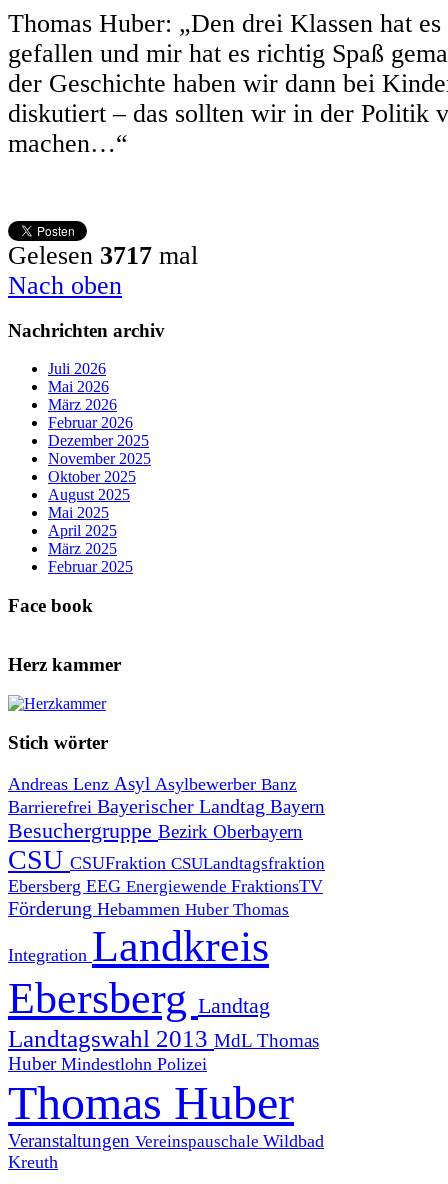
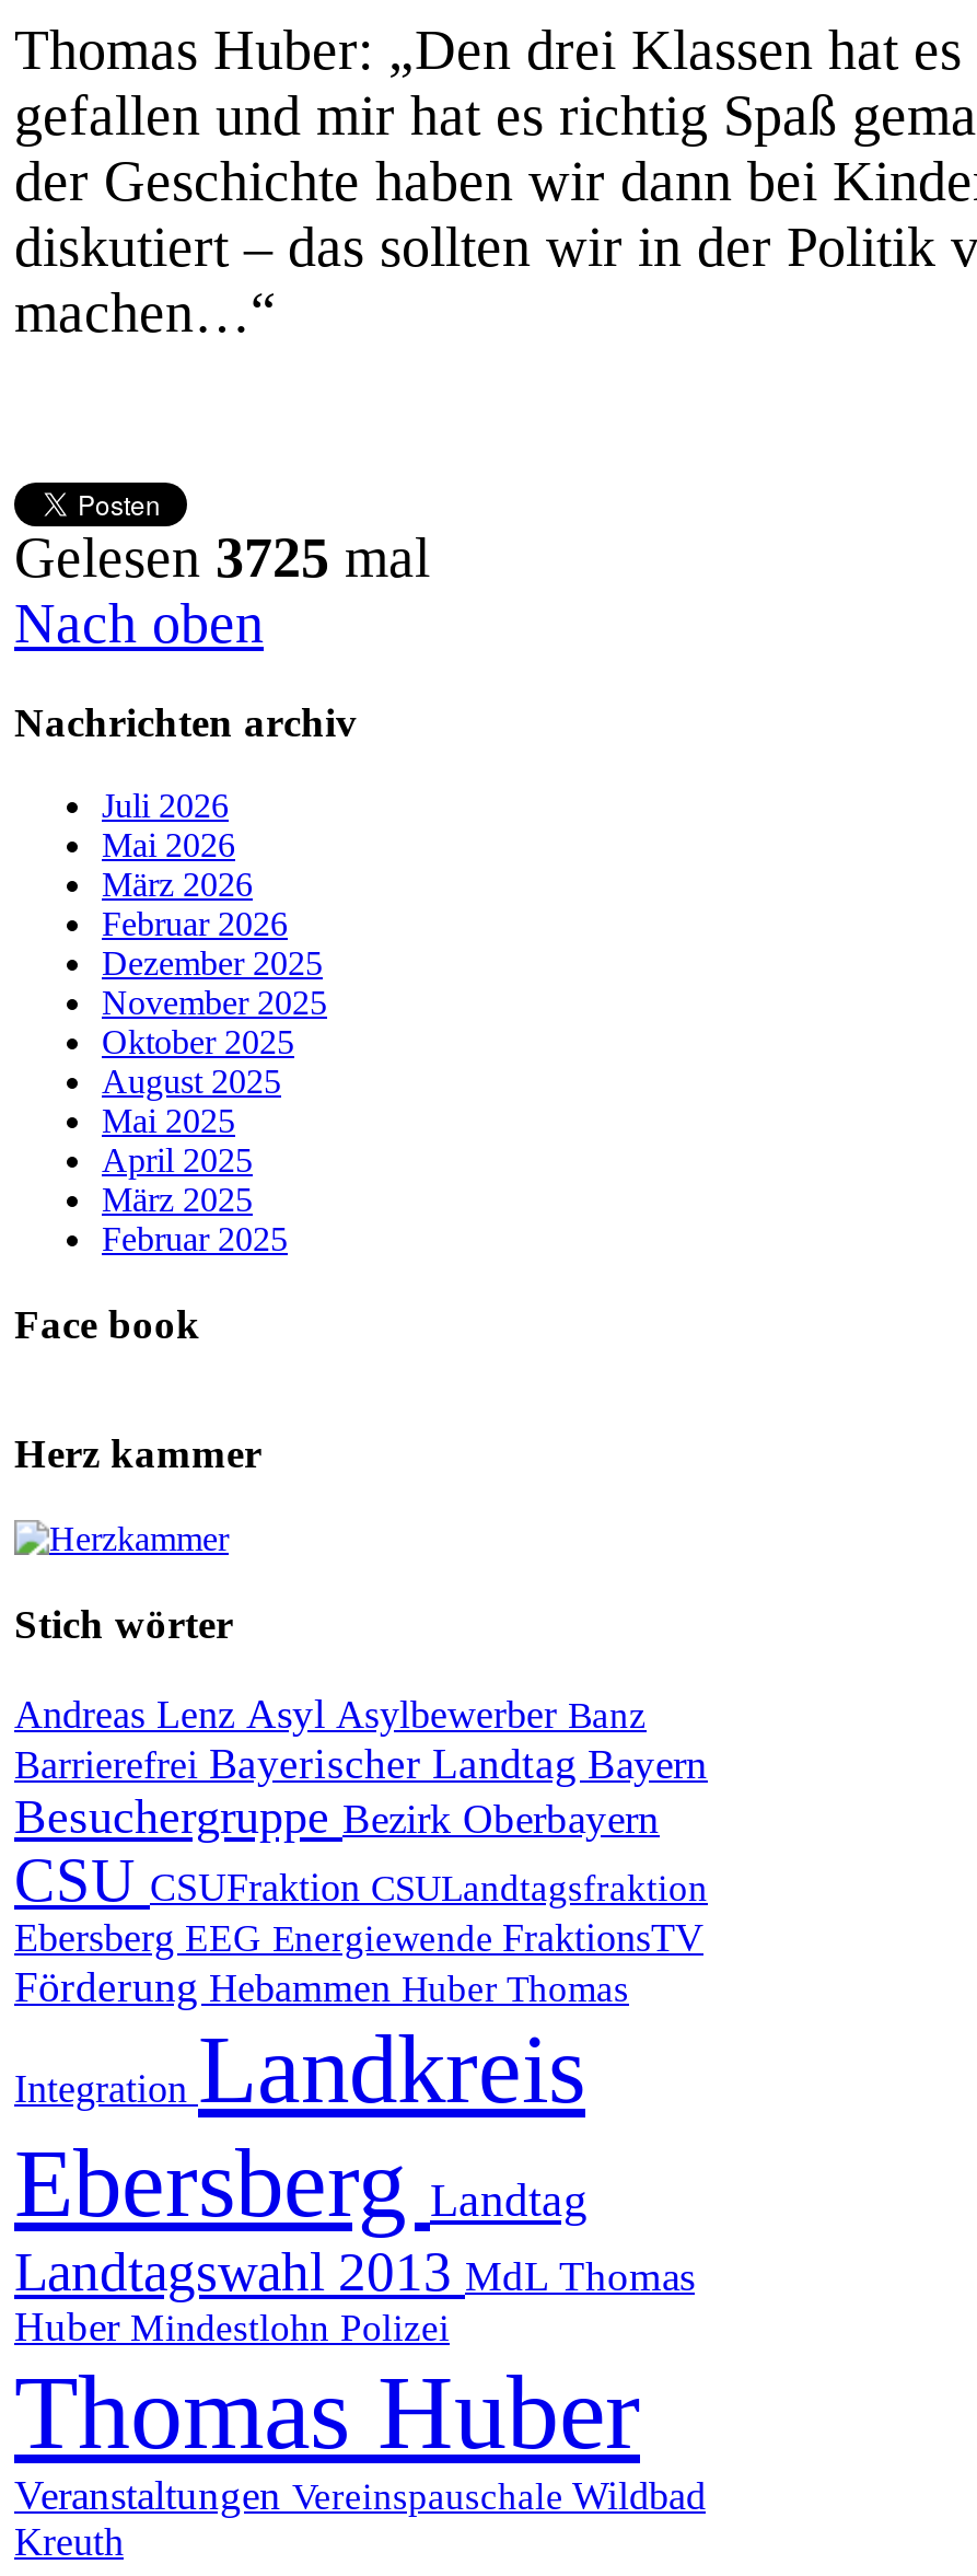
- Gelesen 3717 mal
+ Gelesen 3725 mal
